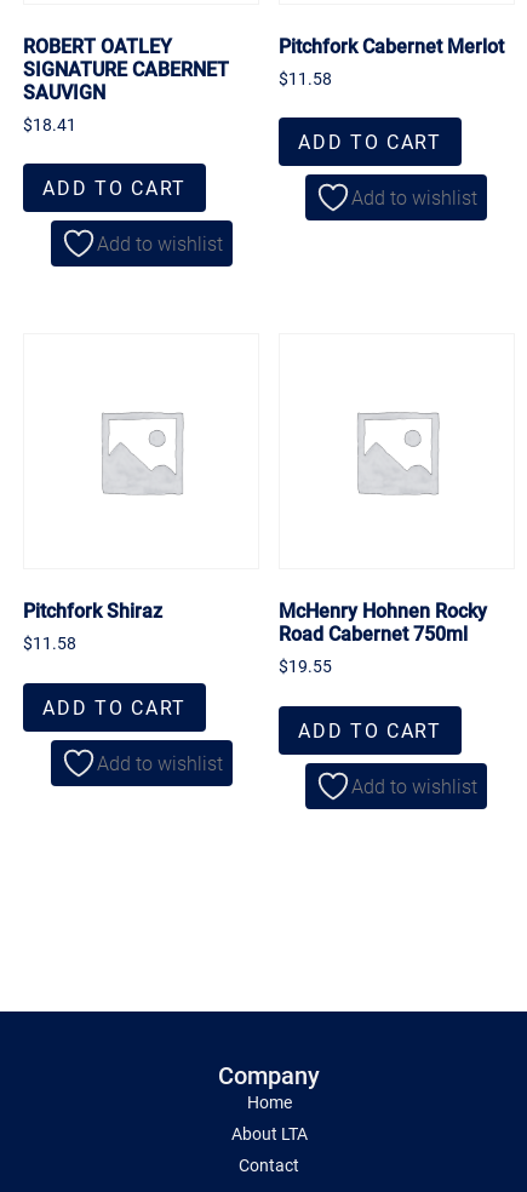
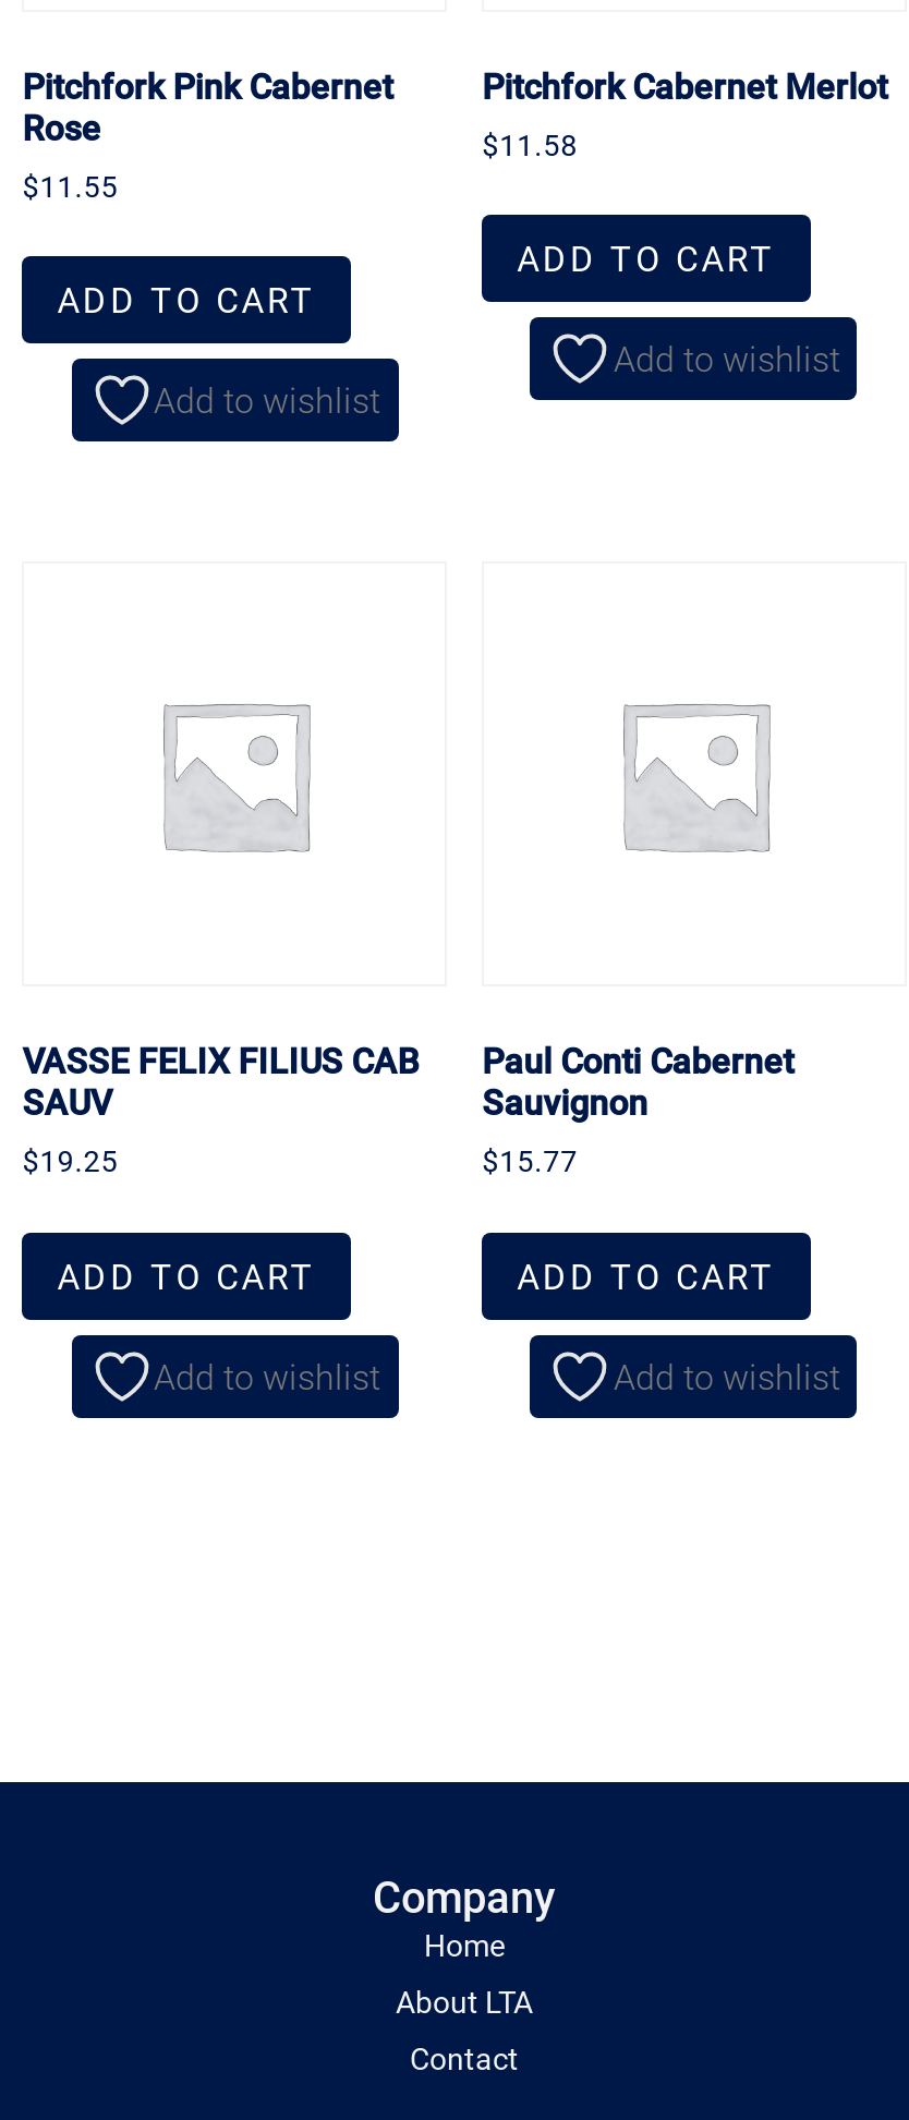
- ROBERT OATLEY
- SIGNATURE CABERNET
- SAUVIGN
- $18.41
+ Pitchfork Pink Cabernet
+ Rose
+ $11.55

- Pitchfork Shiraz
- $11.58
+ VASSE FELIX FILIUS CAB
+ SAUV
+ $19.25

- McHenry Hohnen Rocky
- Road Cabernet 750ml
- $19.55
+ Paul Conti Cabernet
+ Sauvignon
+ $15.77
